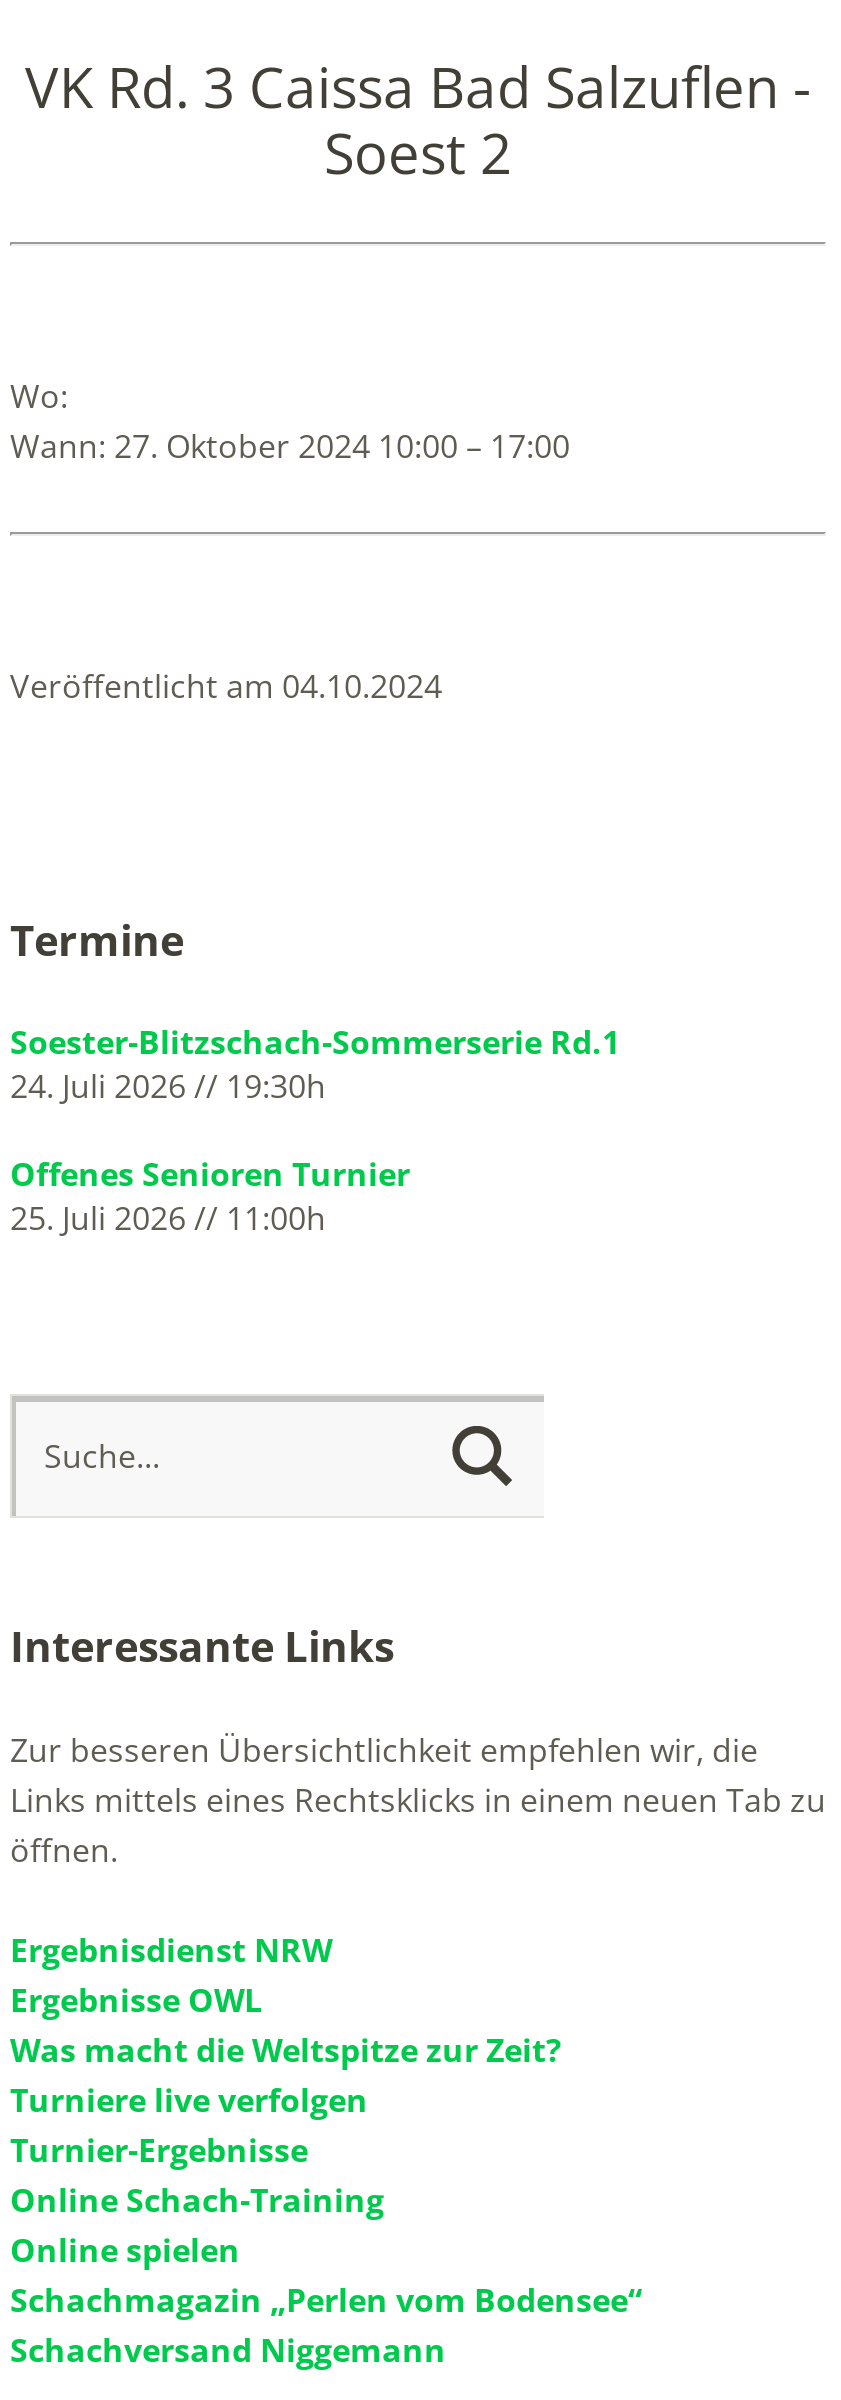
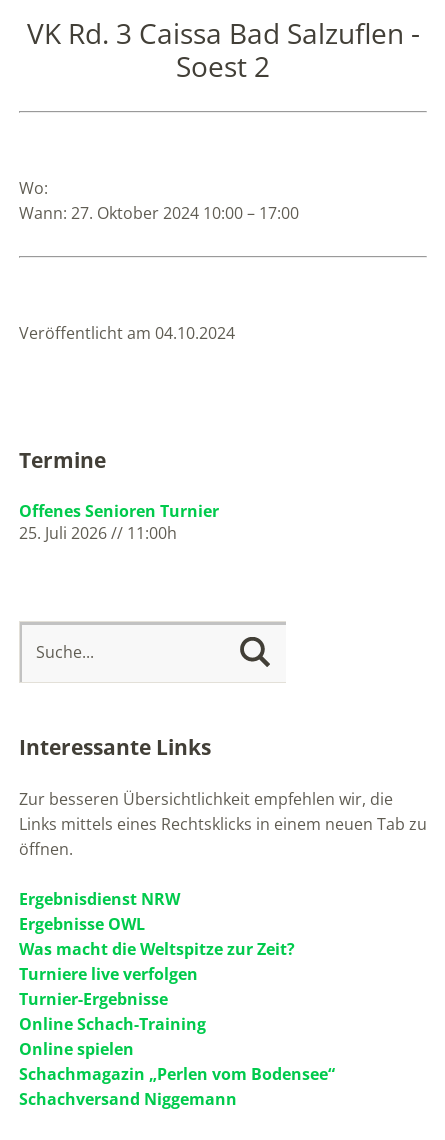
- Soester-Blitzschach-Sommerserie Rd.1
- 24. Juli 2026 // 19:30h
